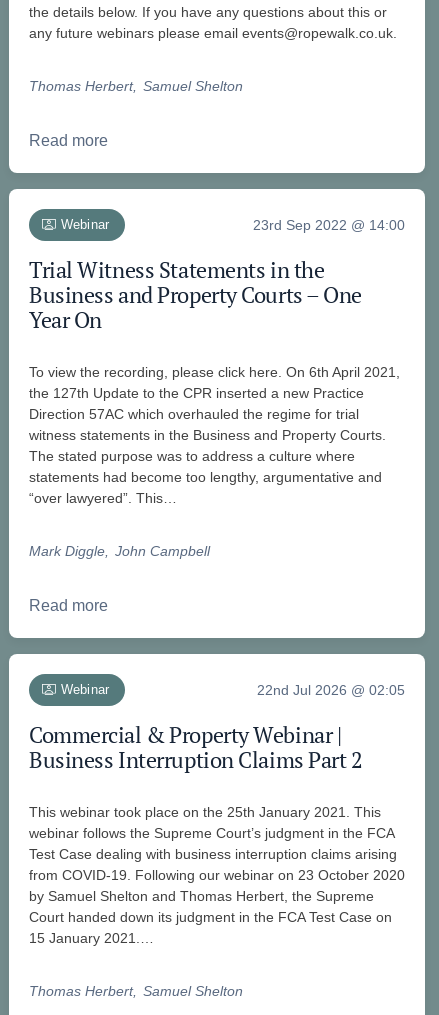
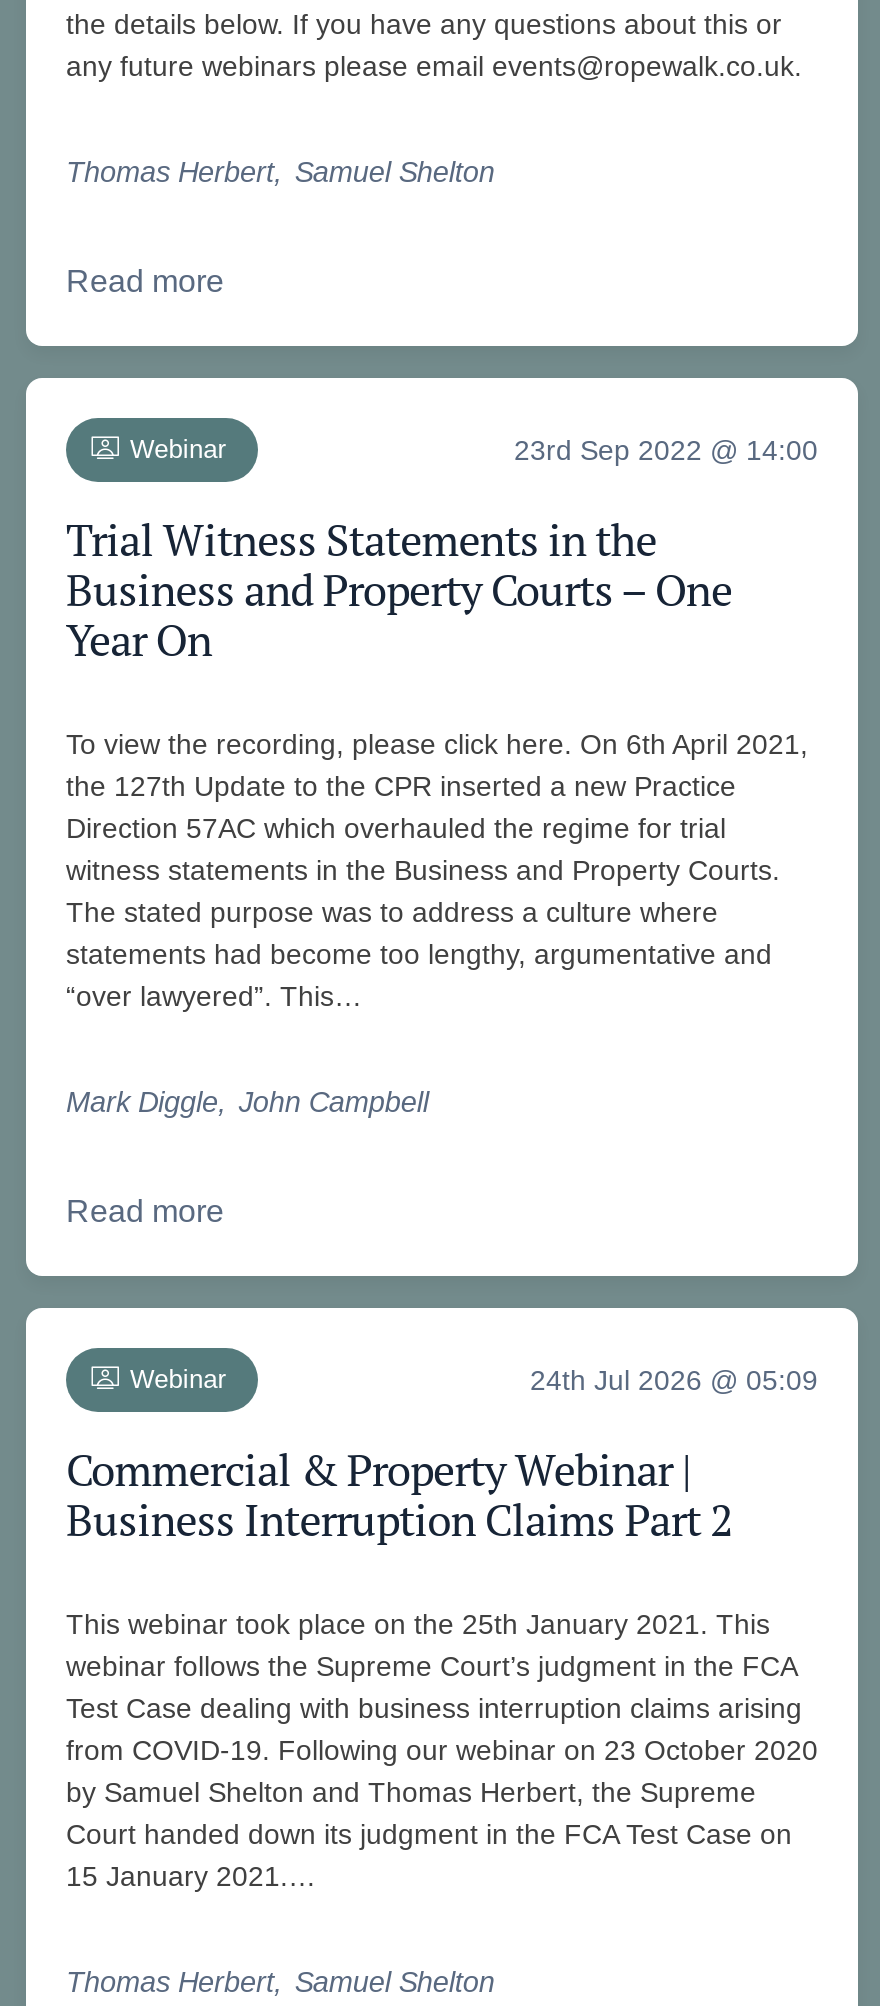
- 22nd Jul 2026 @ 02:05
+ 24th Jul 2026 @ 05:09
